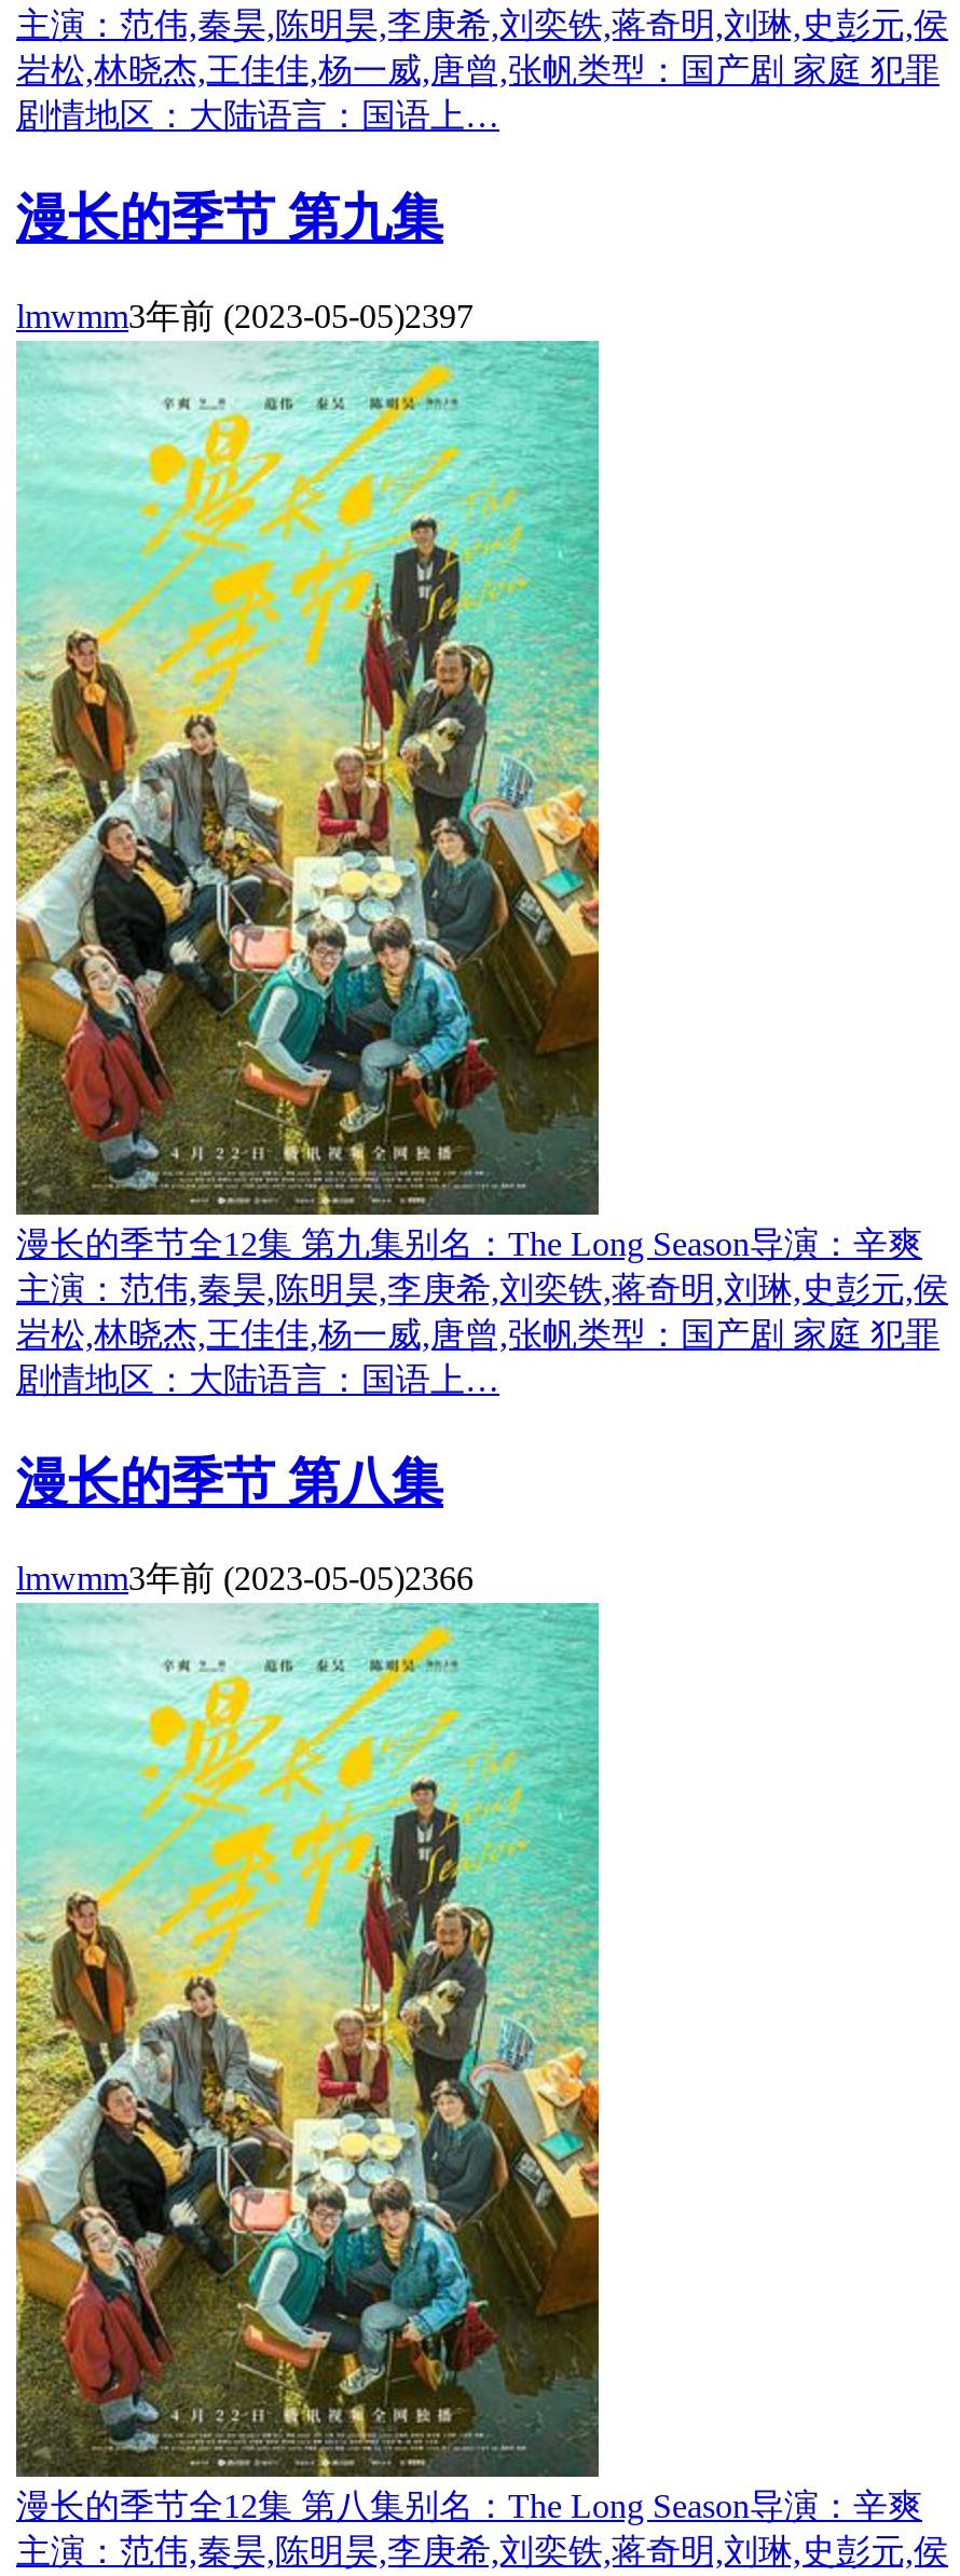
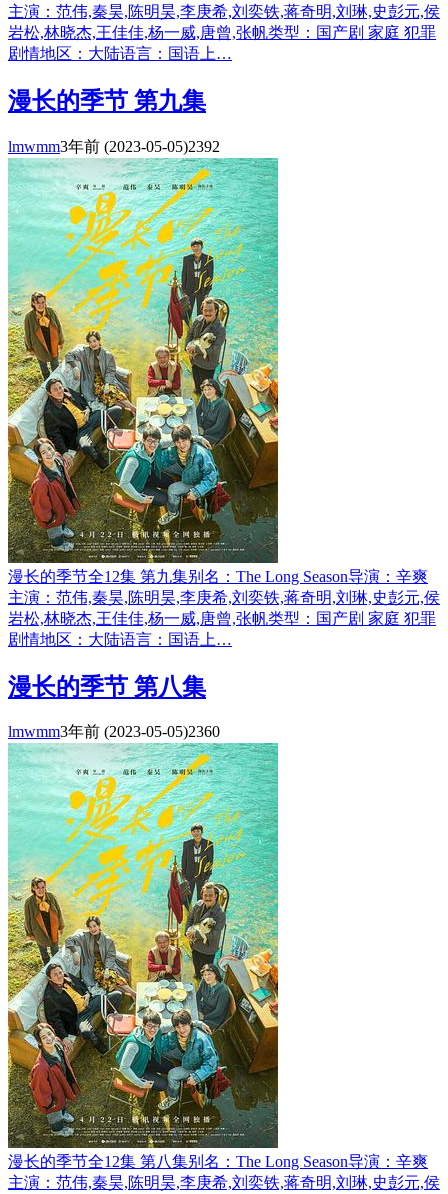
- lmwmm3年前(2023-05-05)2397
+ lmwmm3年前(2023-05-05)2392

- lmwmm3年前(2023-05-05)2366
+ lmwmm3年前(2023-05-05)2360
